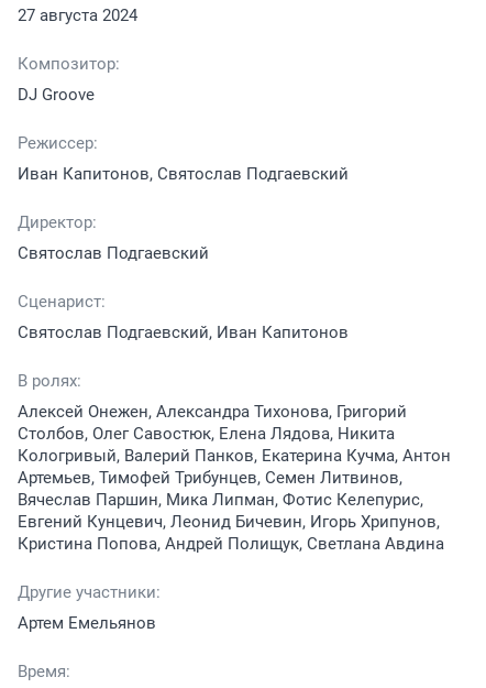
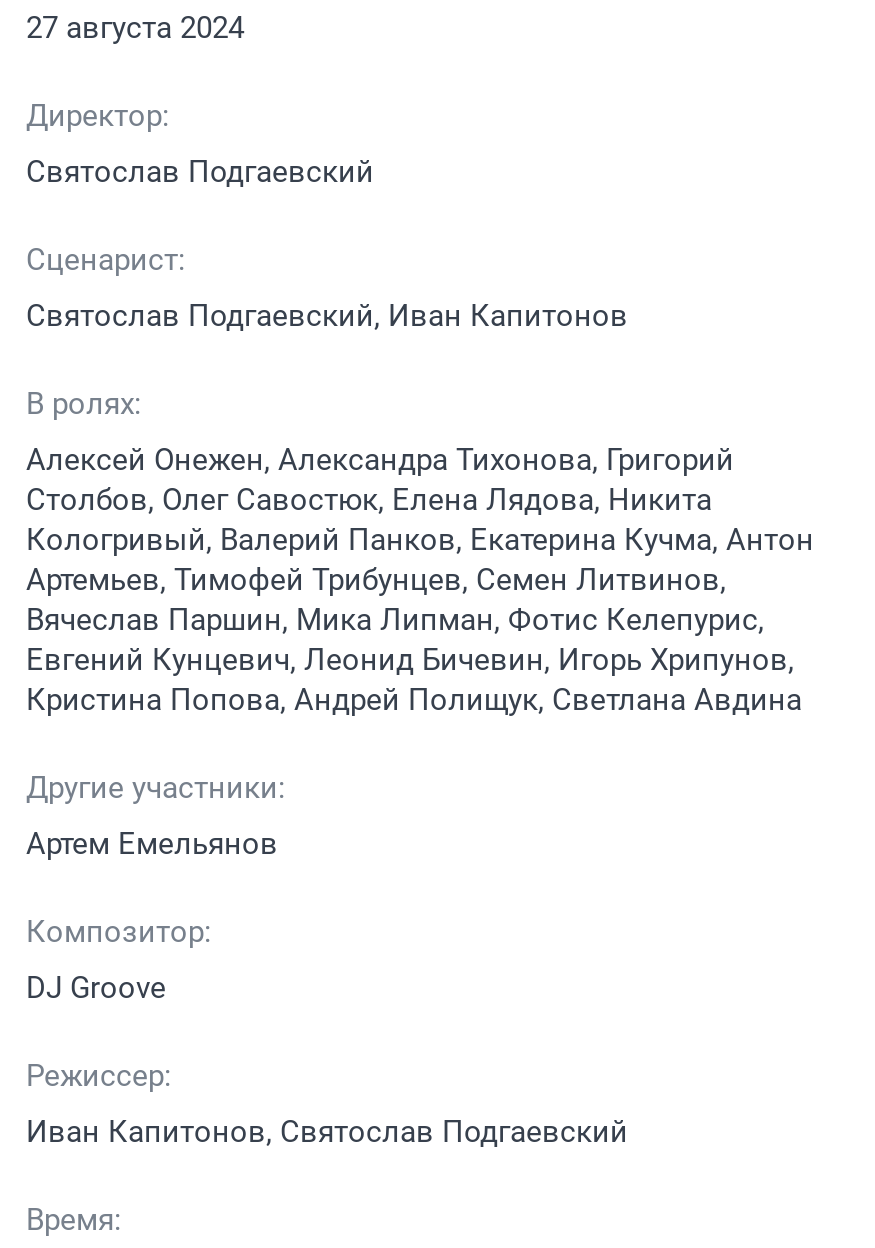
moved down: Композитор: | DJ Groove | Режиссер: | Иван Капитонов, Святослав Подгаевский

moved up: Директор: | Святослав Подгаевский | Сценарист: | ... | Другие участники: | Артем Емельянов
